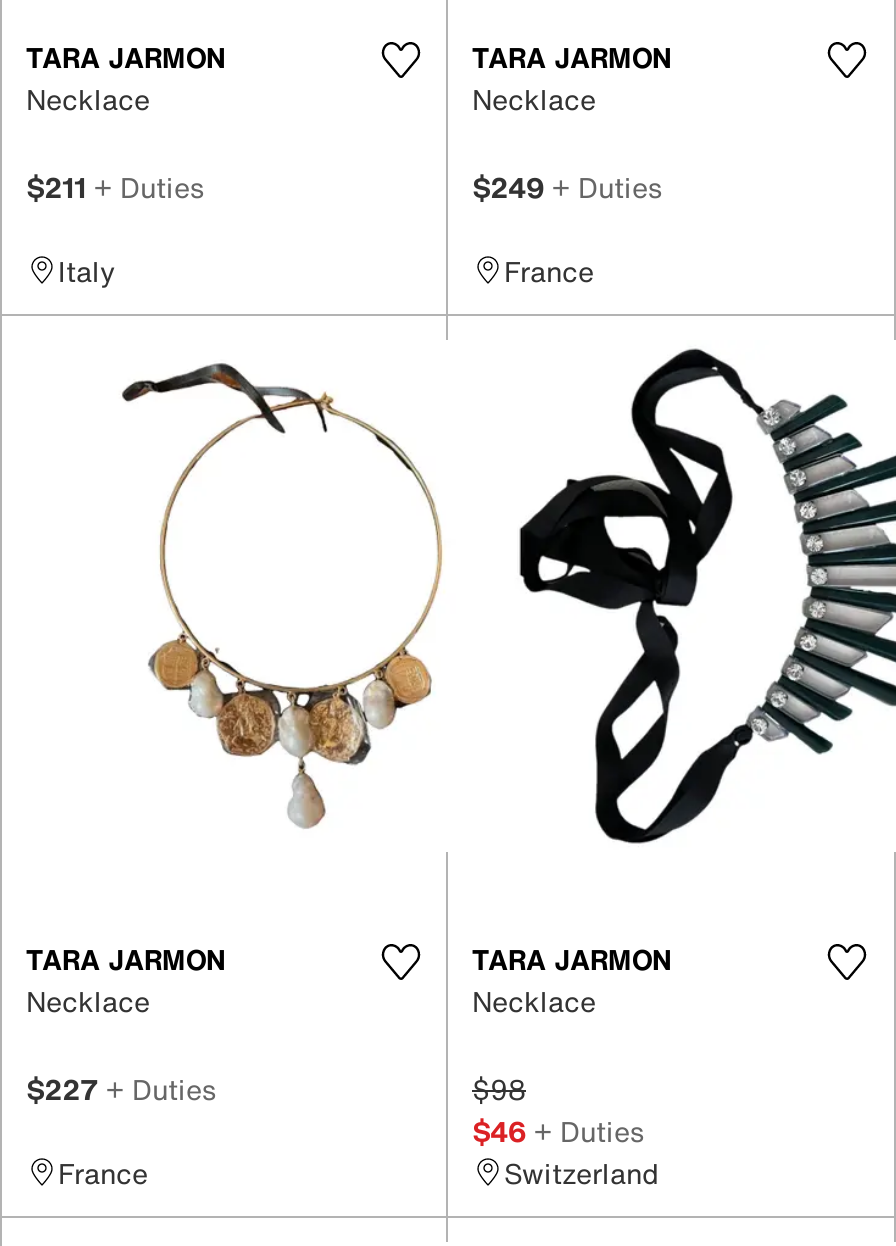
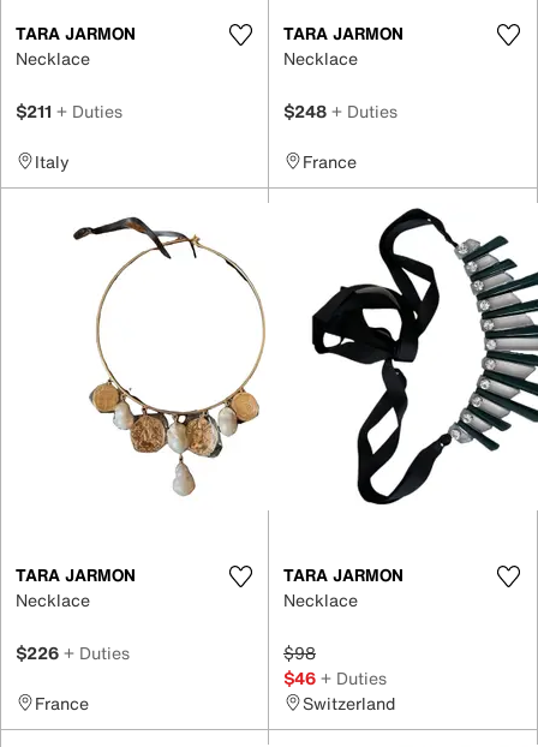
- $249 + Duties
+ $248 + Duties

- $227 + Duties
+ $226 + Duties
